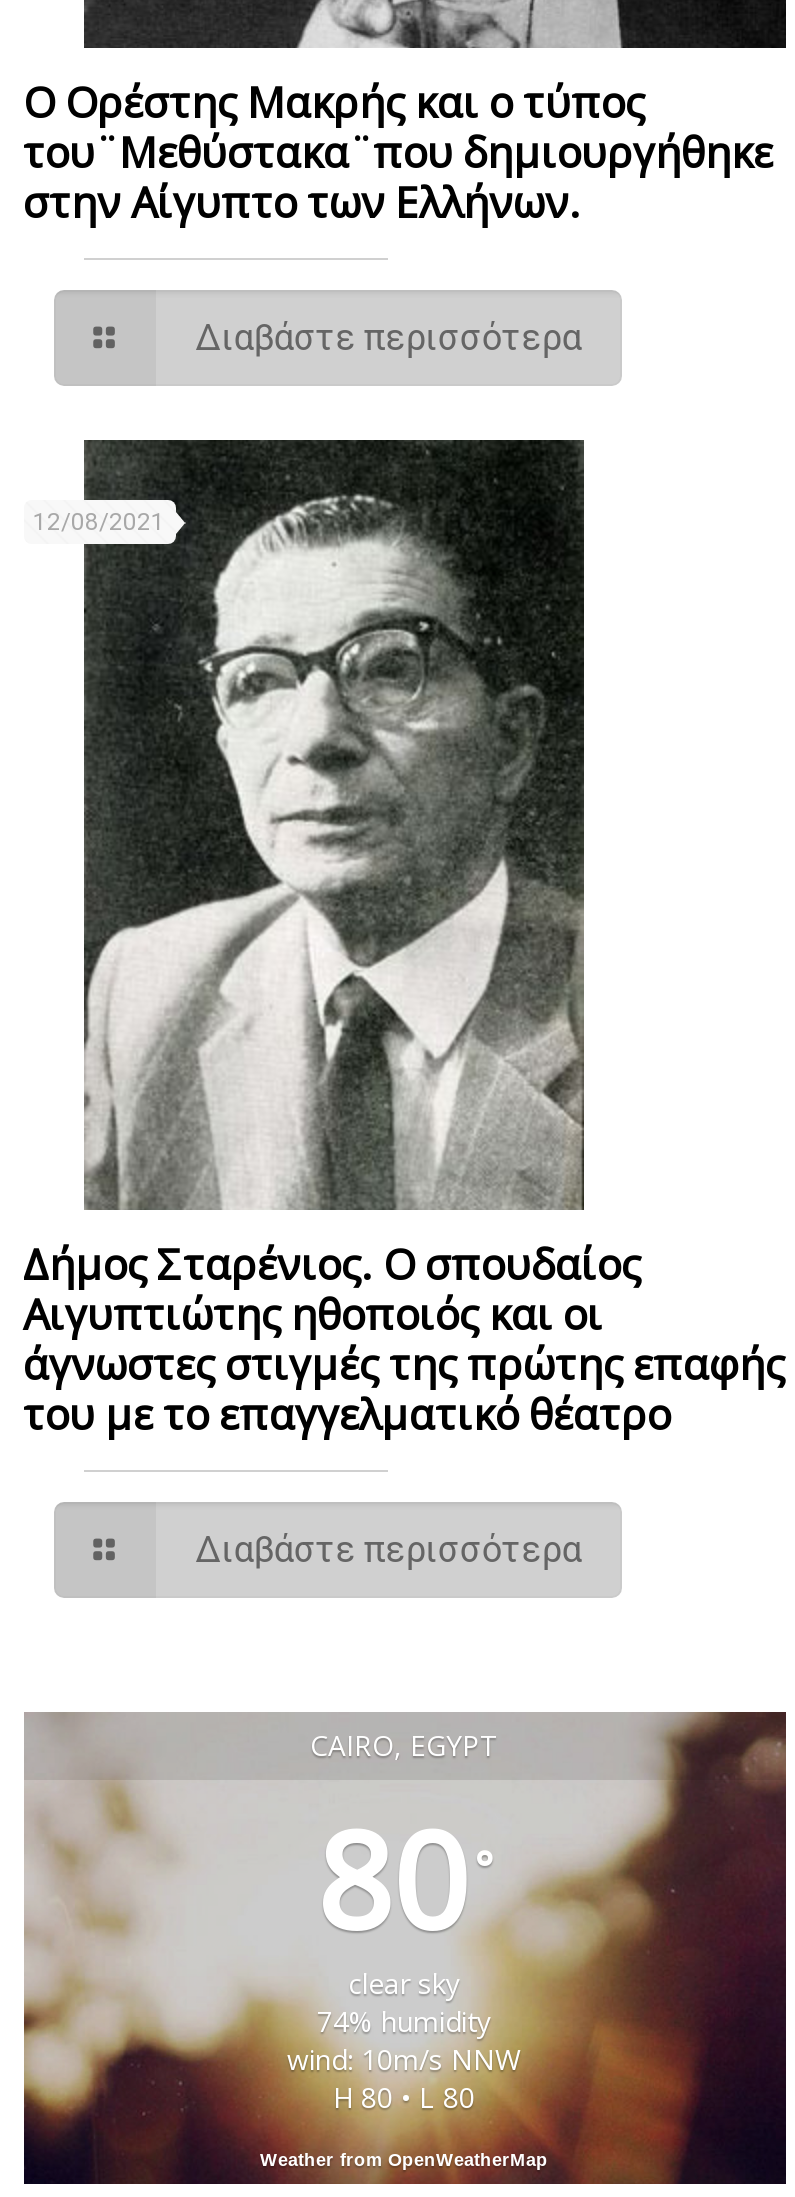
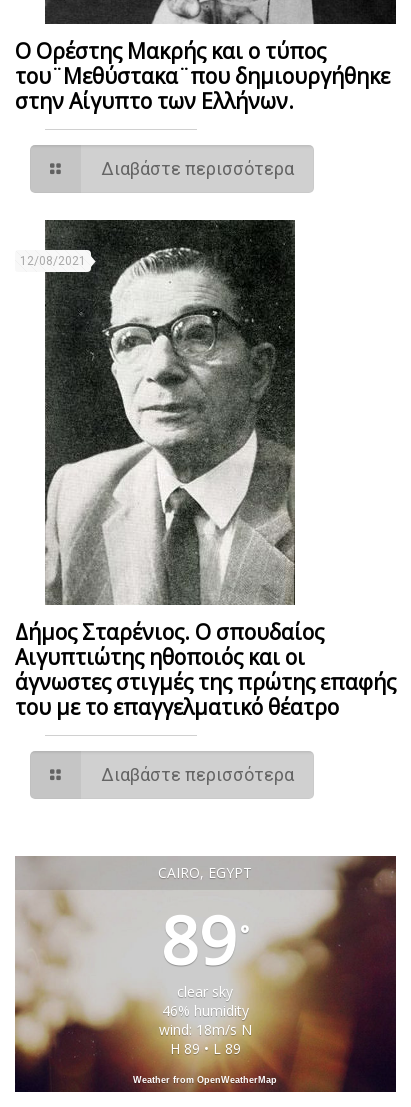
- 80 °
+ 89 °

- 74% humidity
+ 46% humidity

- wind: 10m/s NNW
+ wind: 18m/s N

- H 80 • L 80
+ H 89 • L 89
